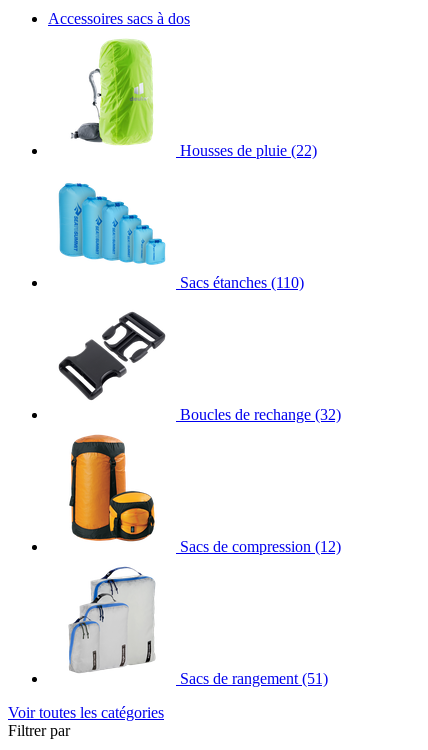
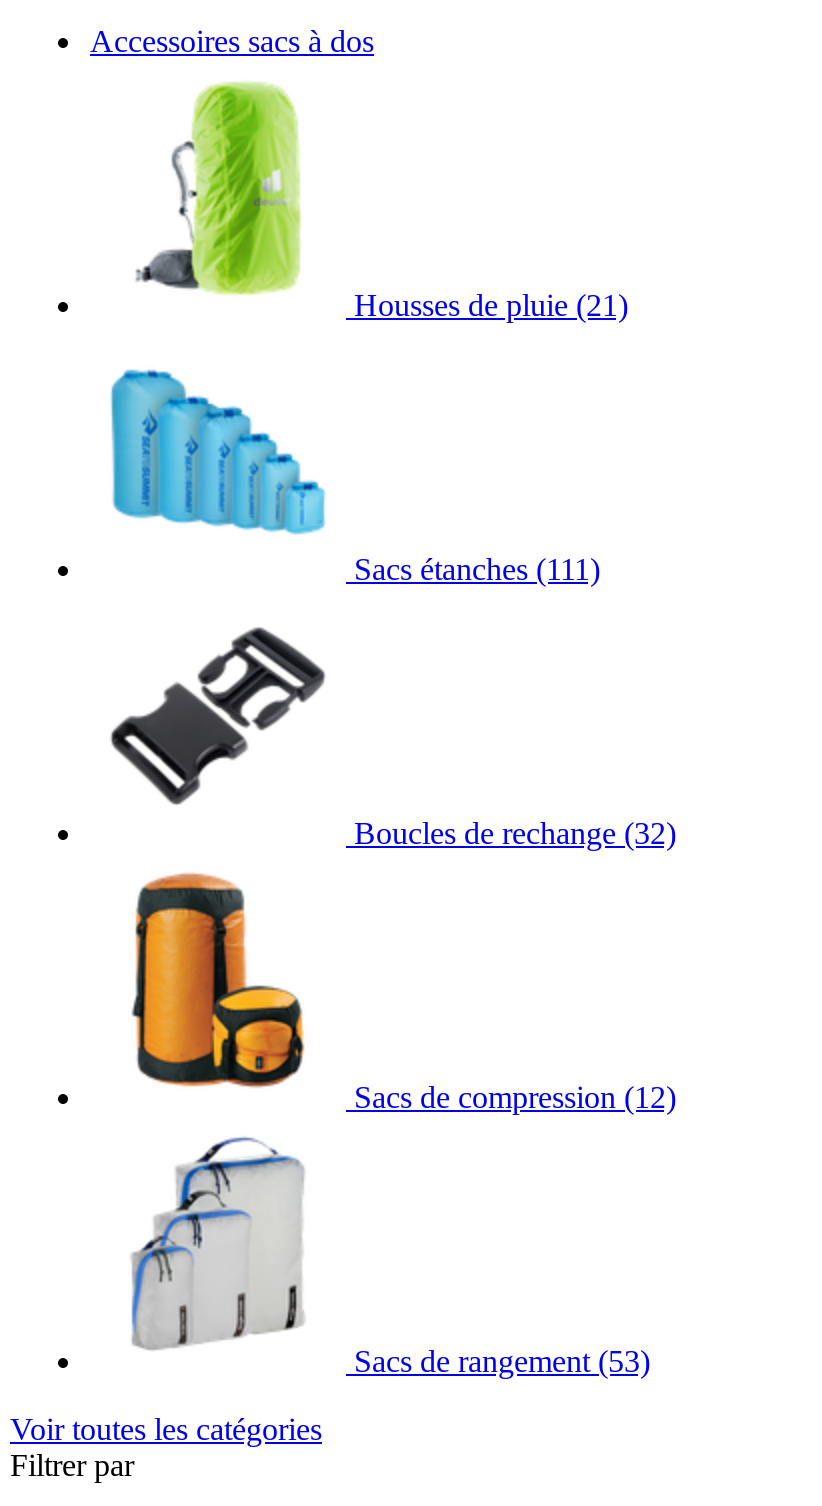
- Housses de pluie (22)
+ Housses de pluie (21)

- Sacs étanches (110)
+ Sacs étanches (111)

- Sacs de rangement (51)
+ Sacs de rangement (53)
